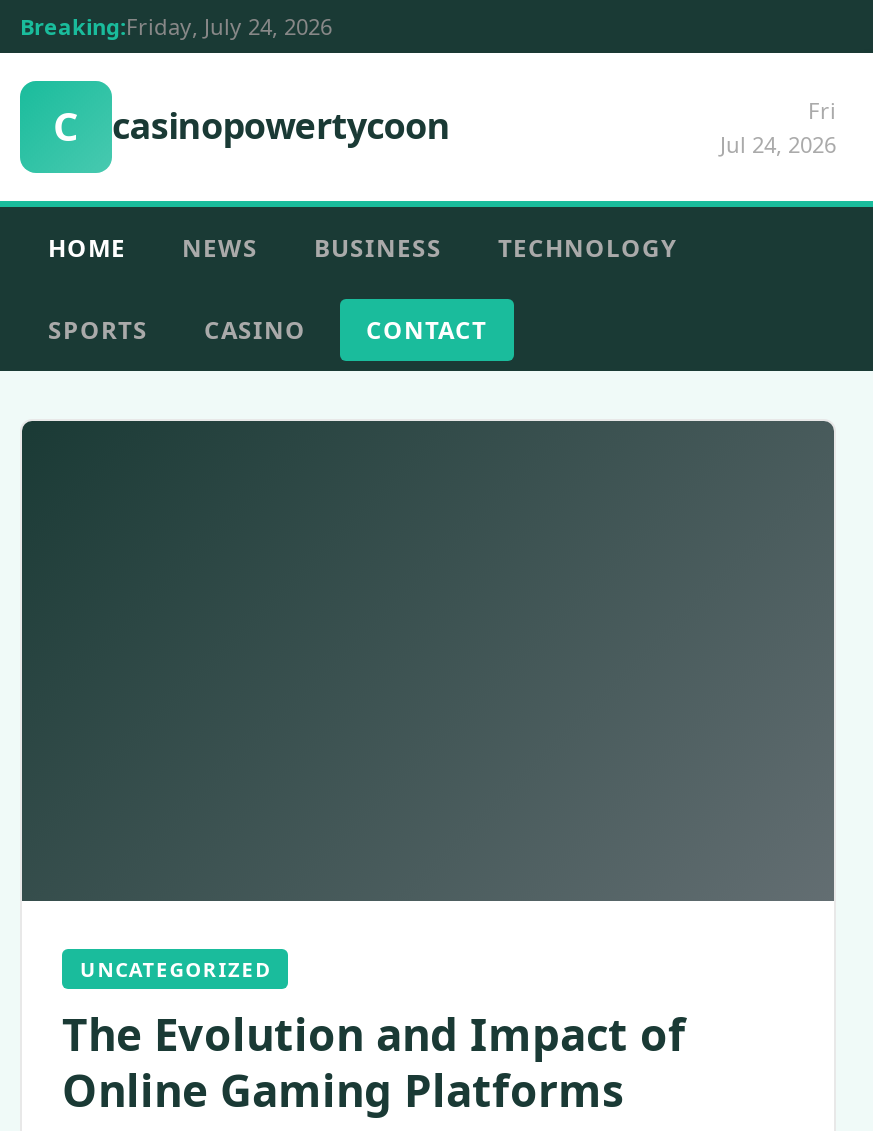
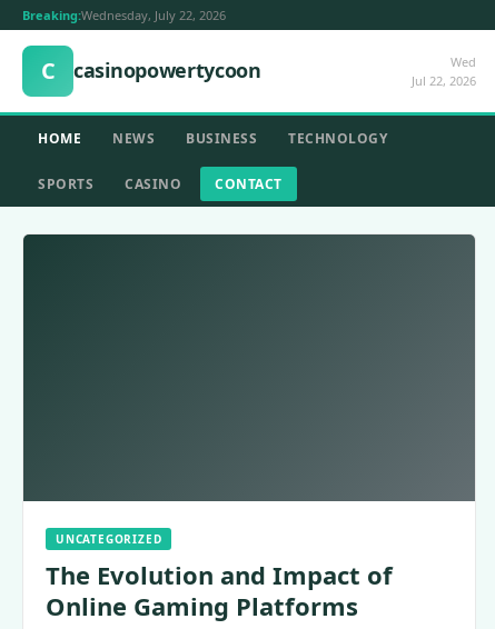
- Breaking:Friday, July 24, 2026
+ Breaking:Wednesday, July 22, 2026

- Fri
- Jul 24, 2026
+ Wed
+ Jul 22, 2026
